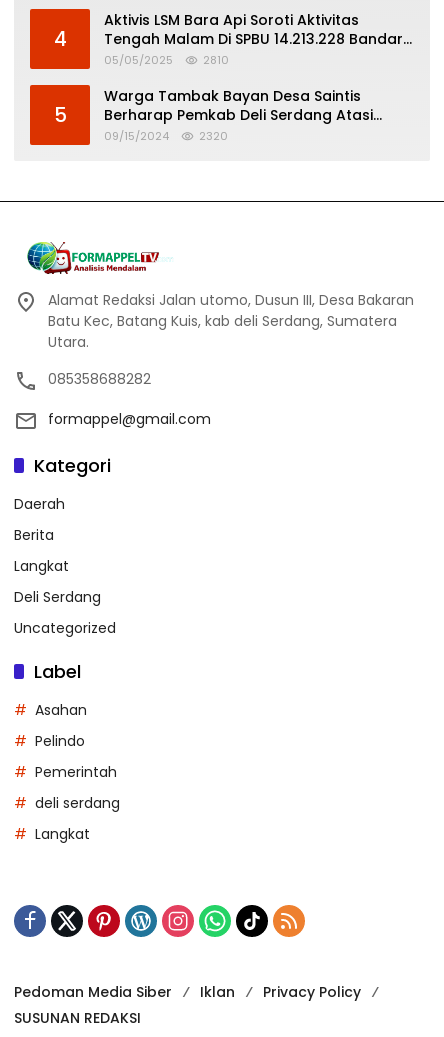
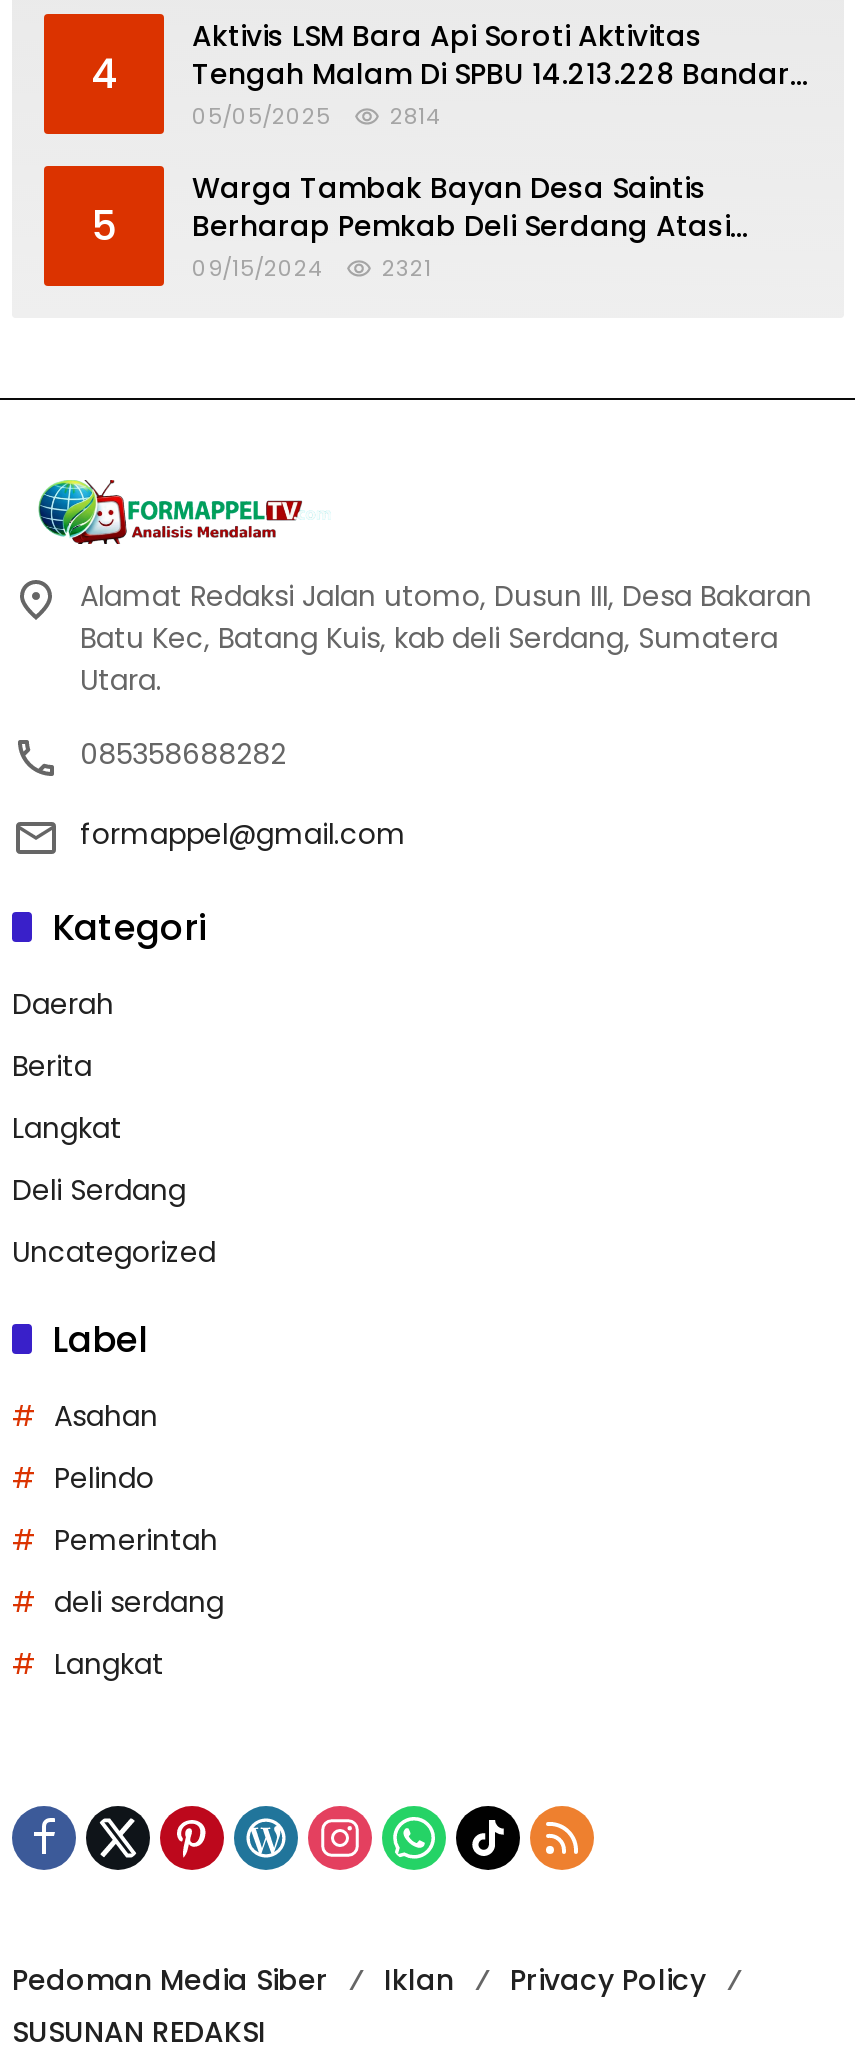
- 2810
+ 2814

- 2320
+ 2321
